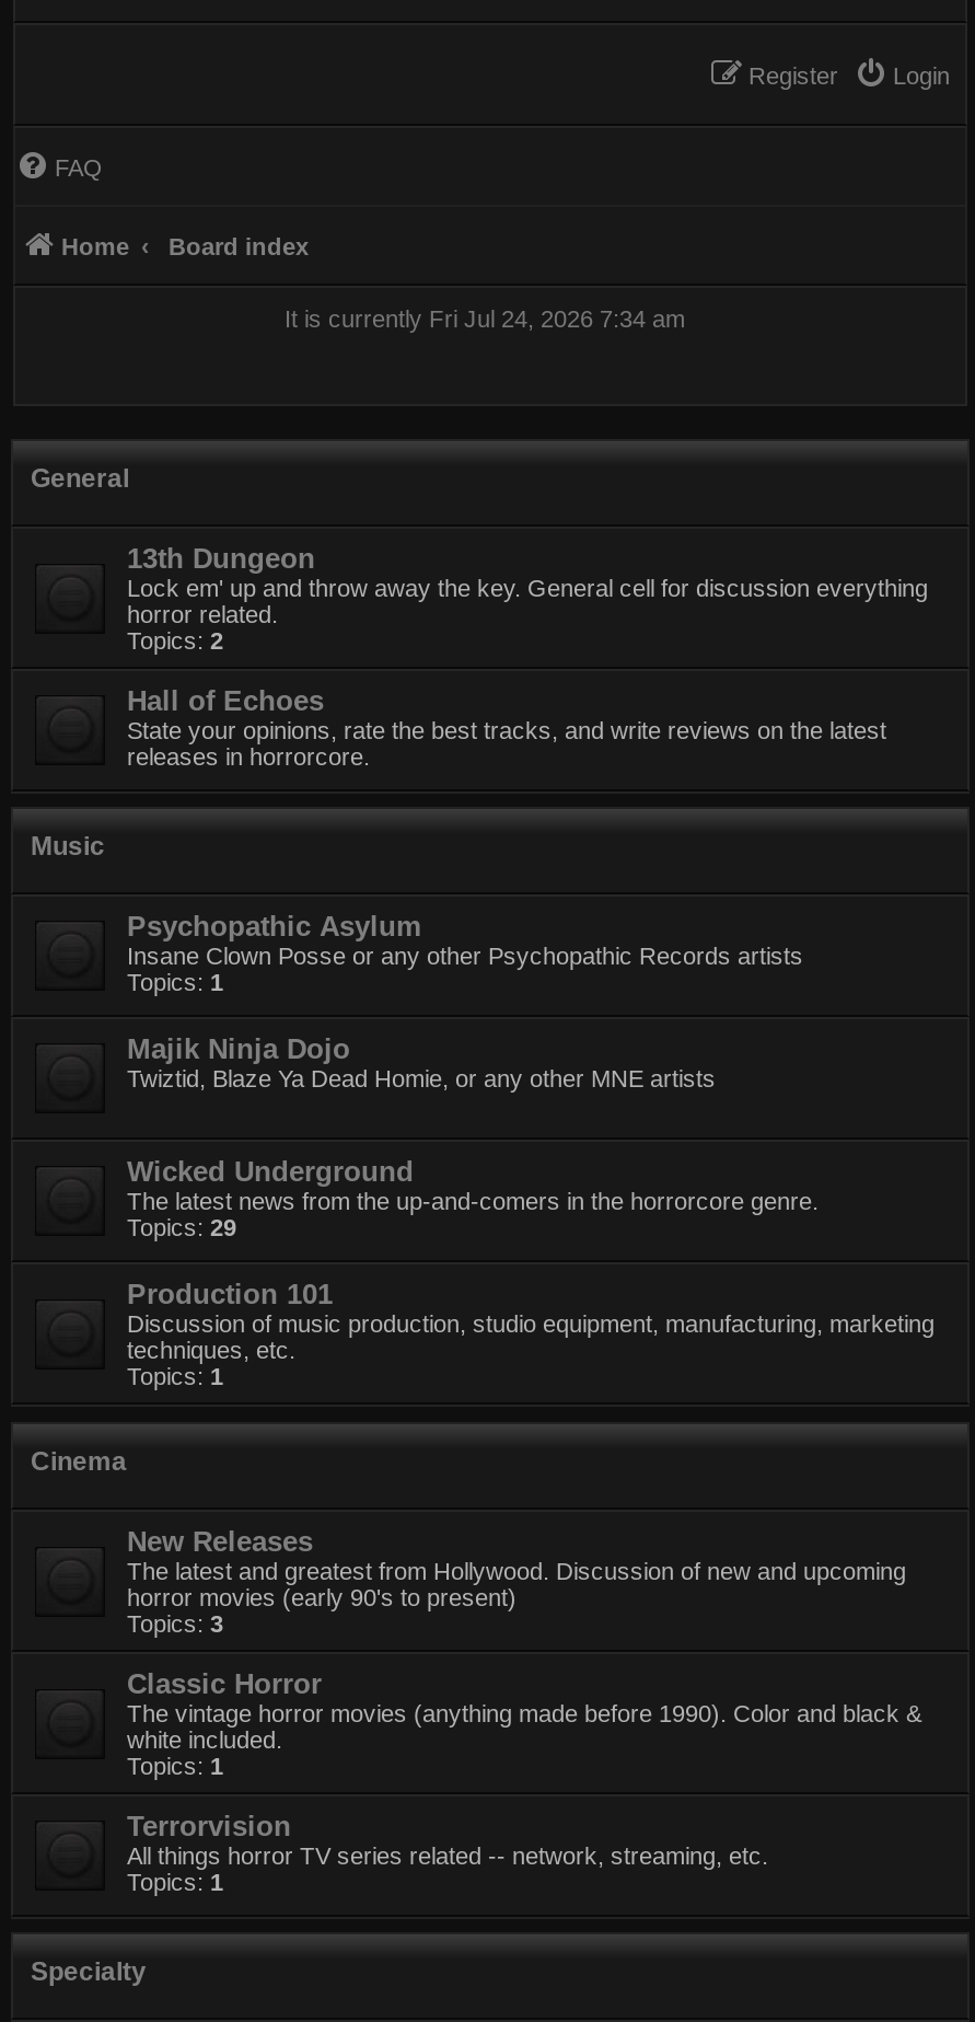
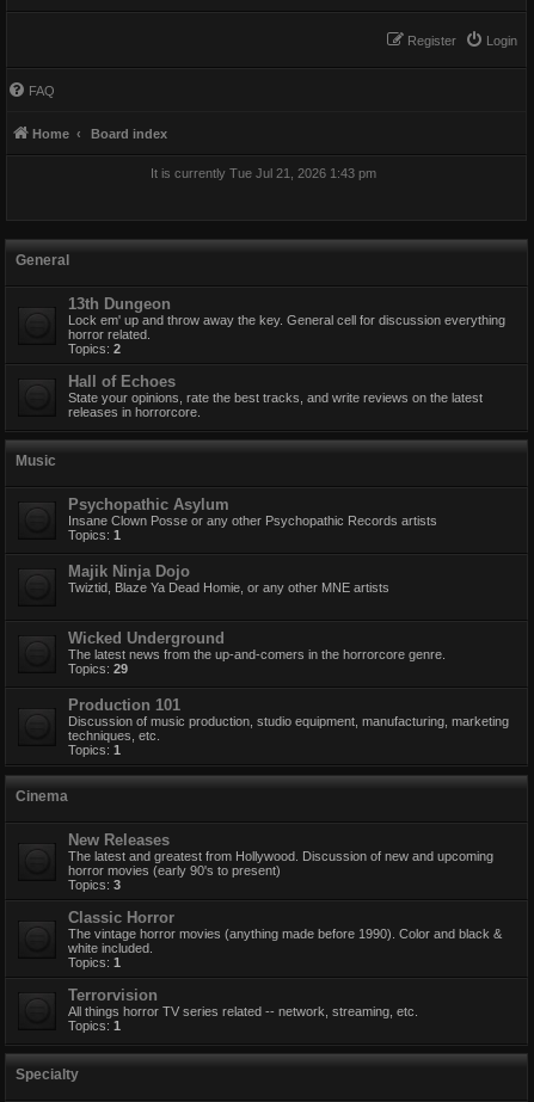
- It is currently Fri Jul 24, 2026 7:34 am
+ It is currently Tue Jul 21, 2026 1:43 pm
